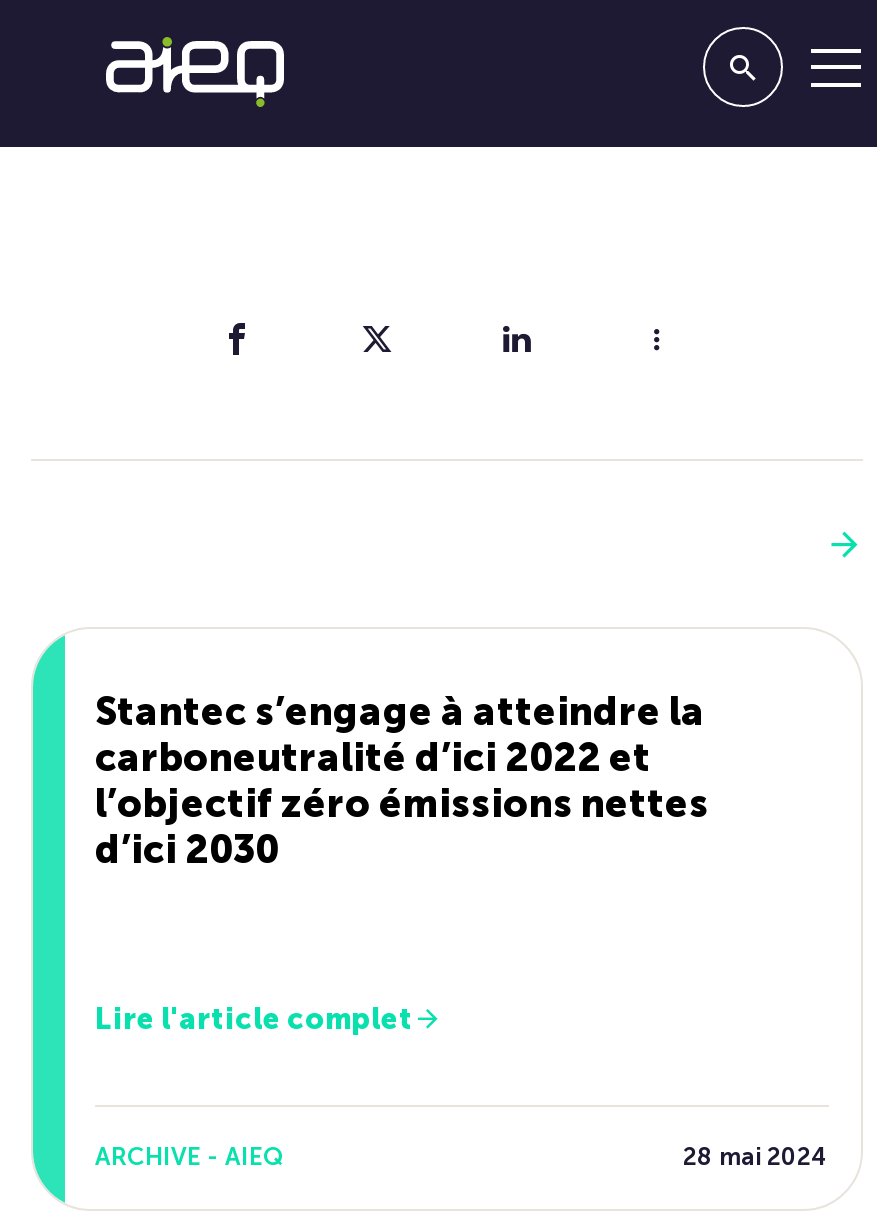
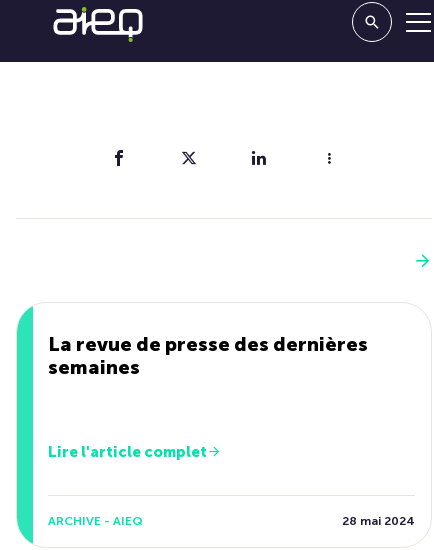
- Stantec s’engage à atteindre la
- carboneutralité d’ici 2022 et
- l’objectif zéro émissions nettes
- d’ici 2030
+ La revue de presse des dernières
+ semaines
